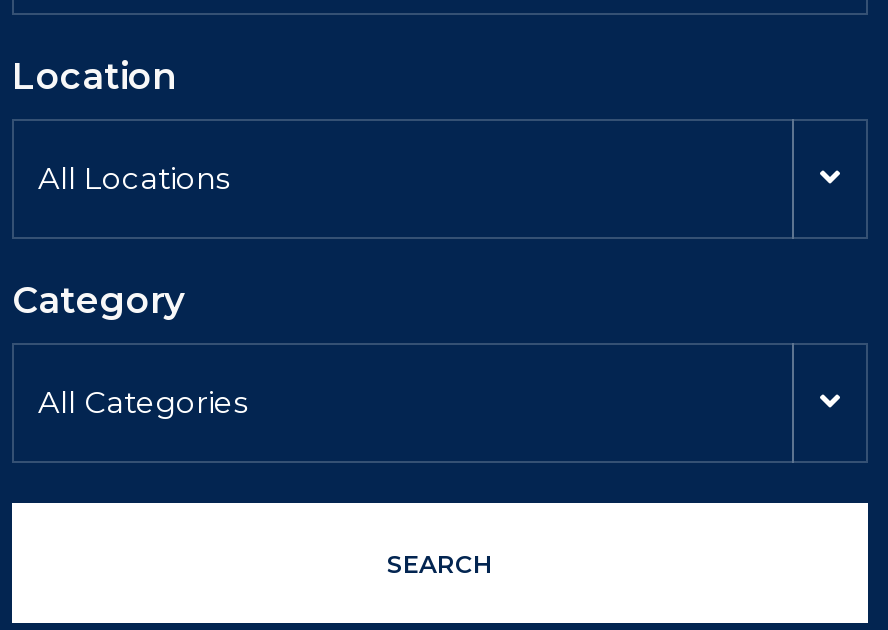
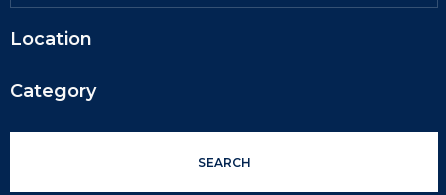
- All Locations

- All Categories
